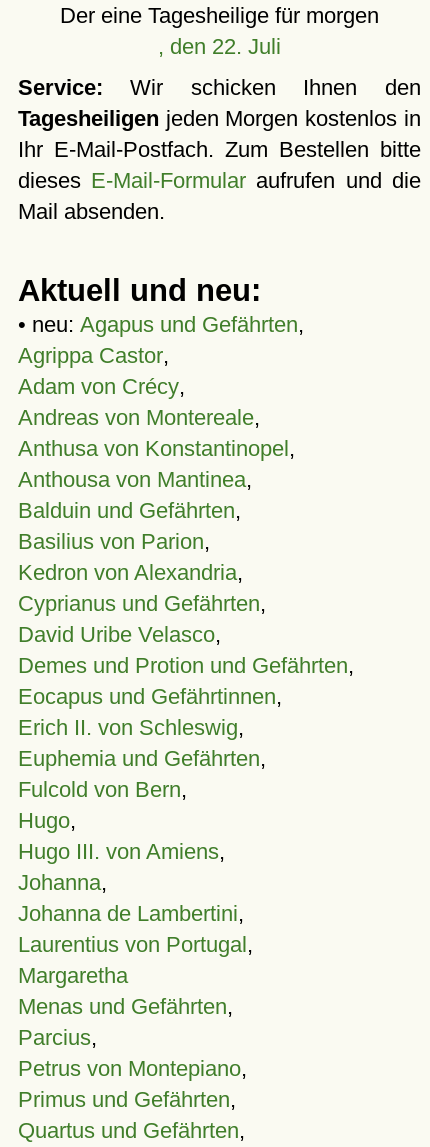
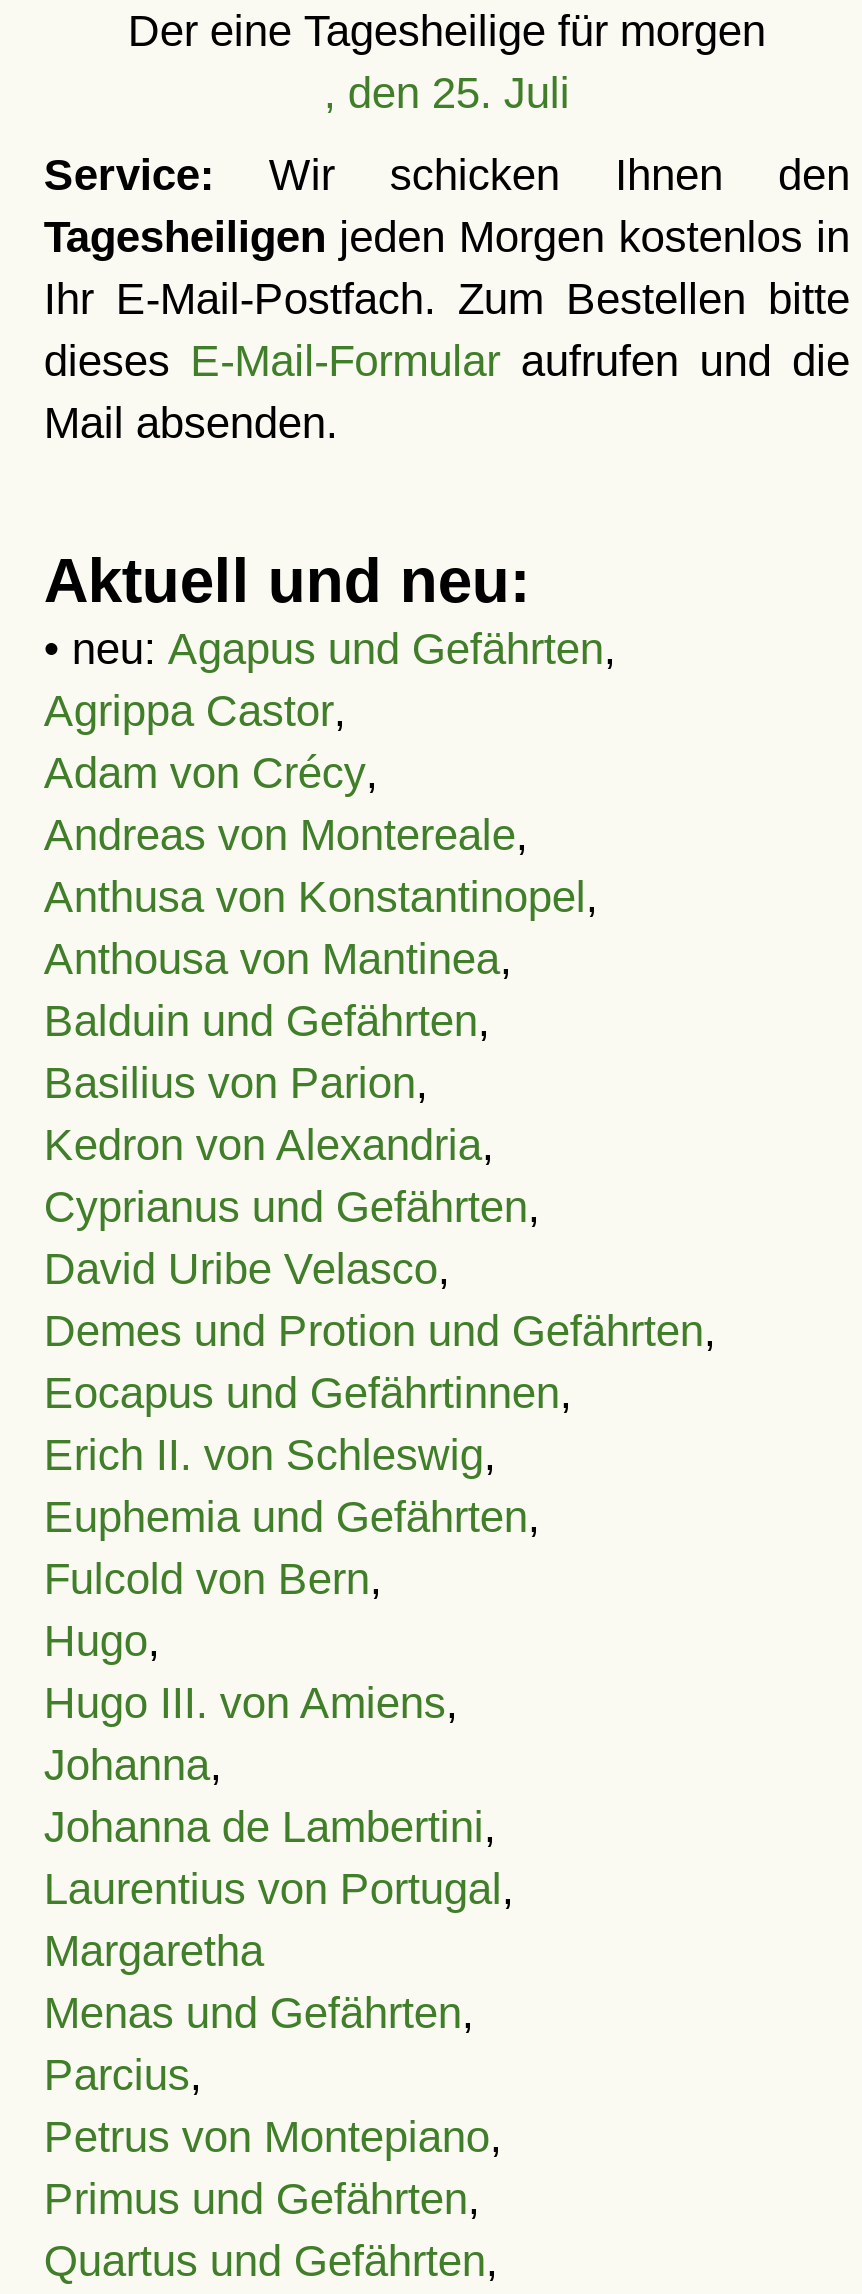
- , den 22. Juli
+ , den 25. Juli
